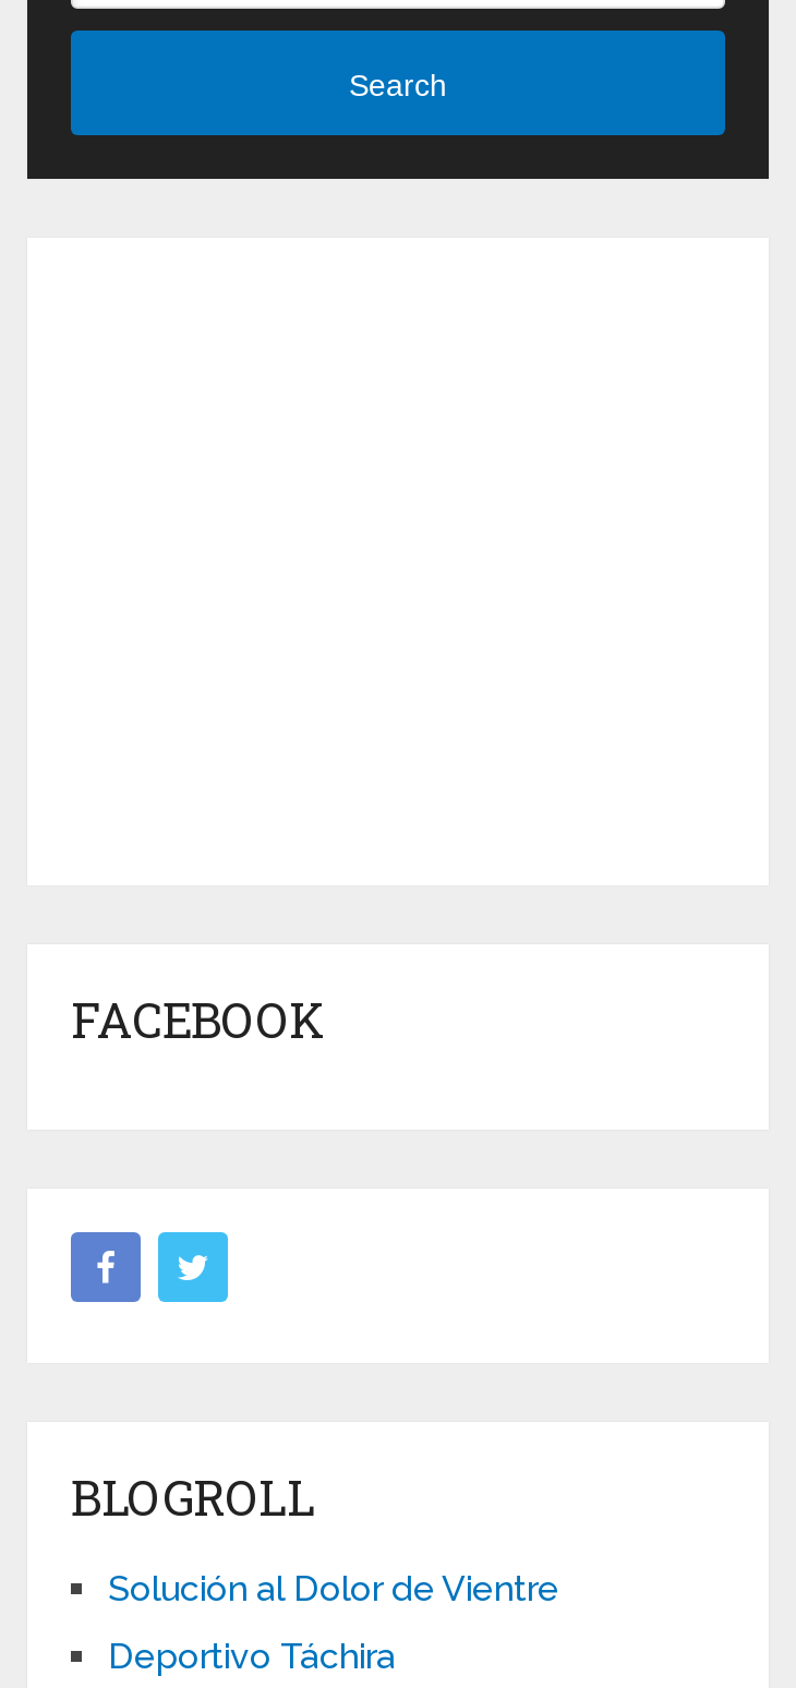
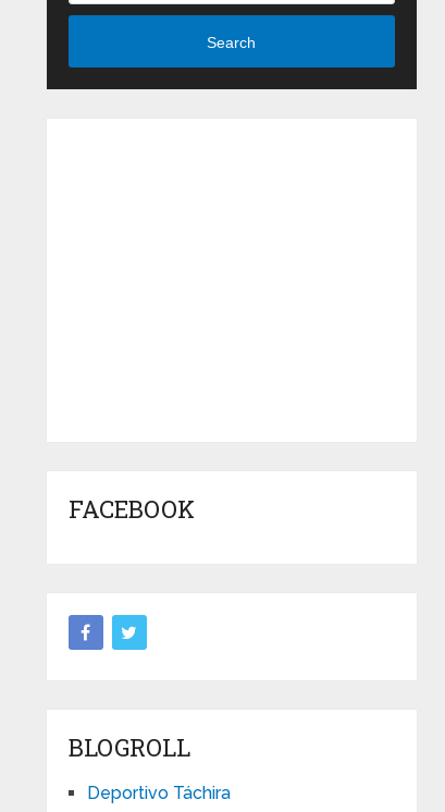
- Solución al Dolor de Vientre
